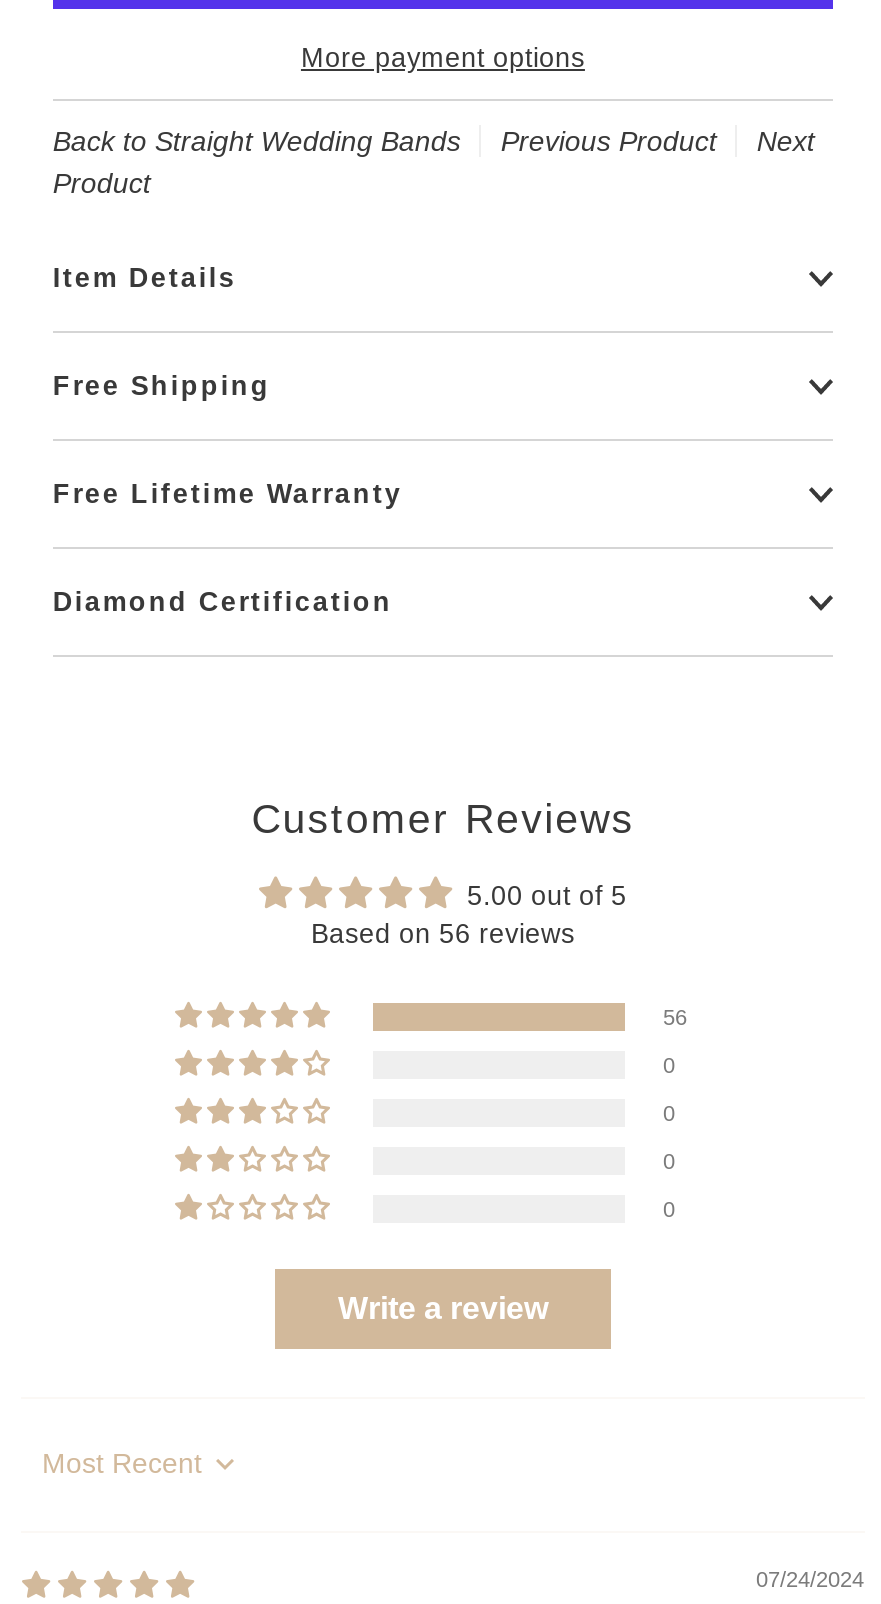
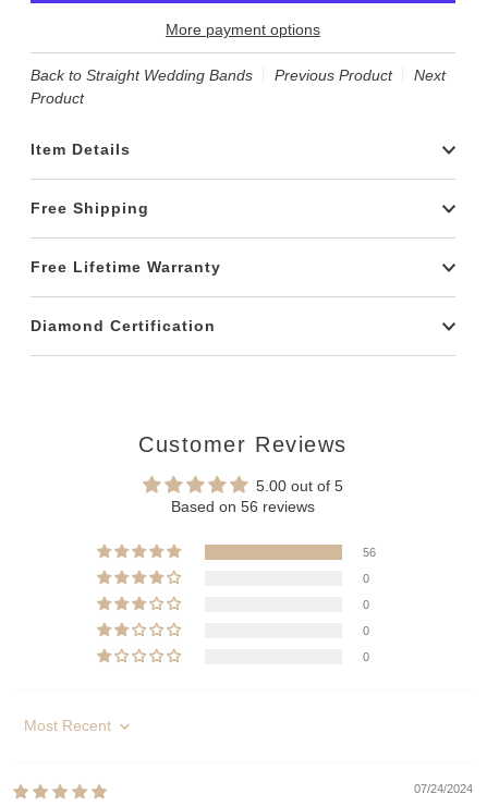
- Write a review
